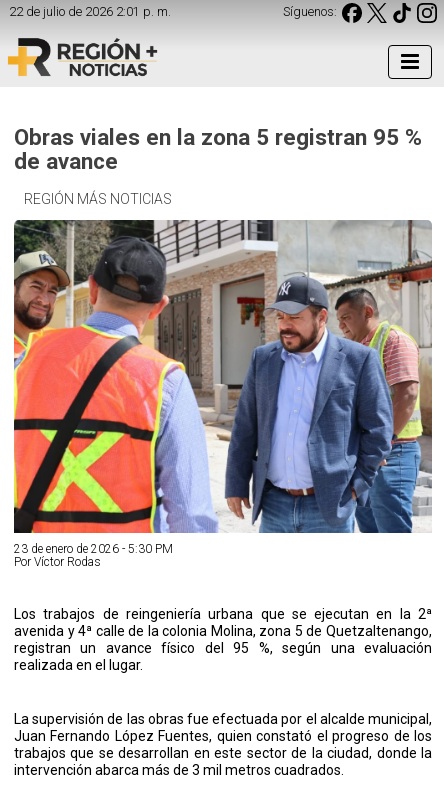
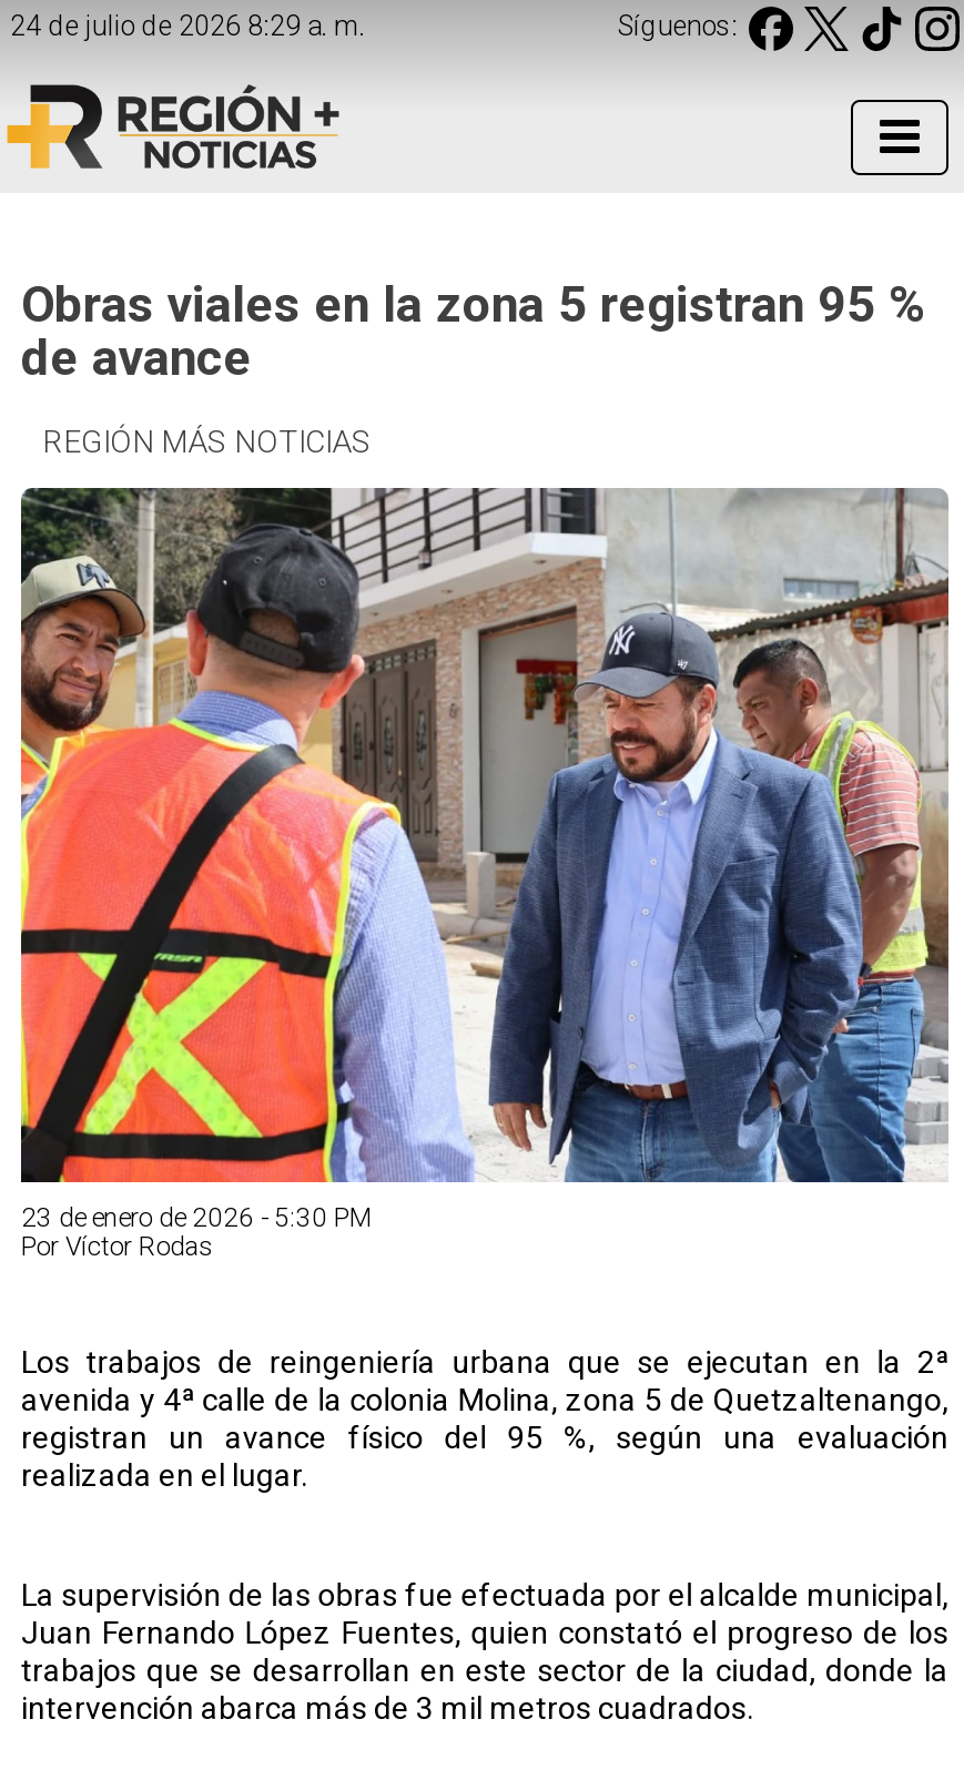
- 22 de julio de 2026 2:01 p. m.
+ 24 de julio de 2026 8:29 a. m.
